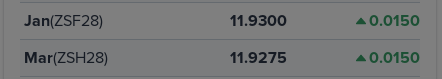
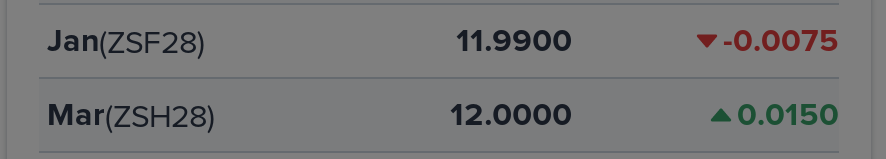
- 11.9300
+ 11.9900

- 0.0150
+ -0.0075

- 11.9275
+ 12.0000
